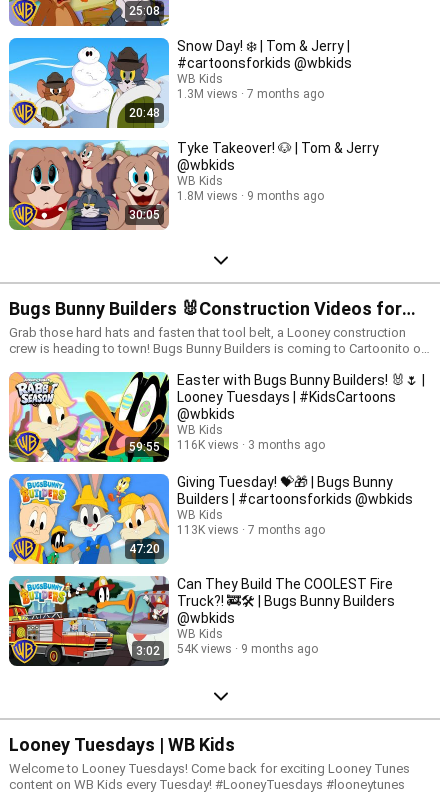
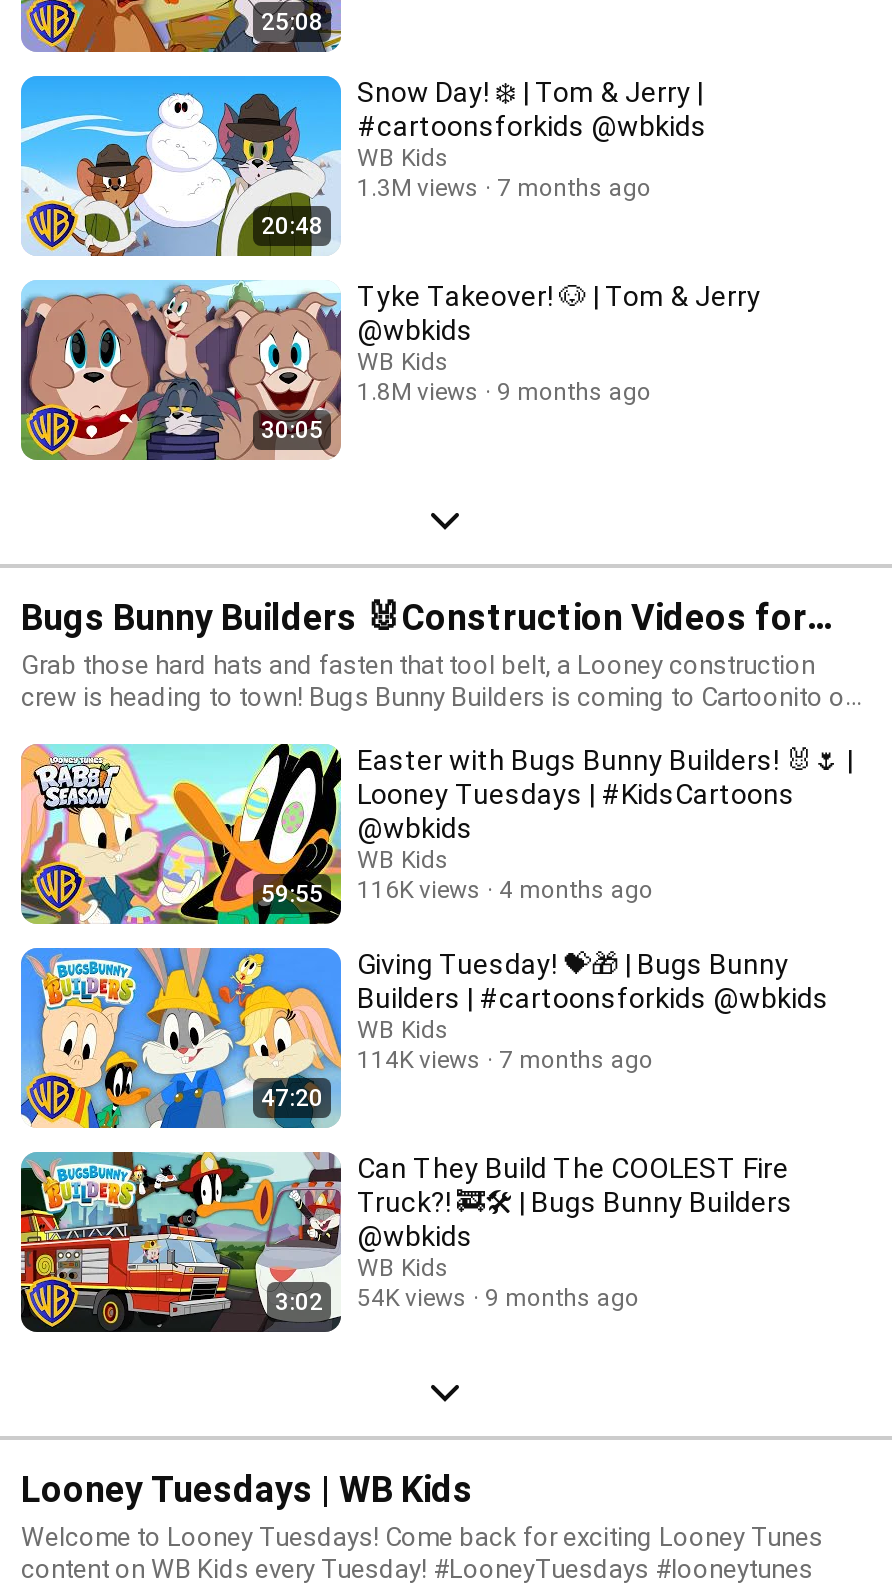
- 59:55 116K views 3 months ago
+ 59:55 116K views 4 months ago

- 113K views 7 months ago
+ 114K views 7 months ago
